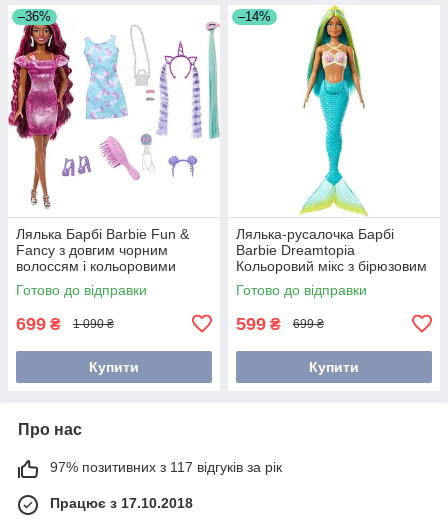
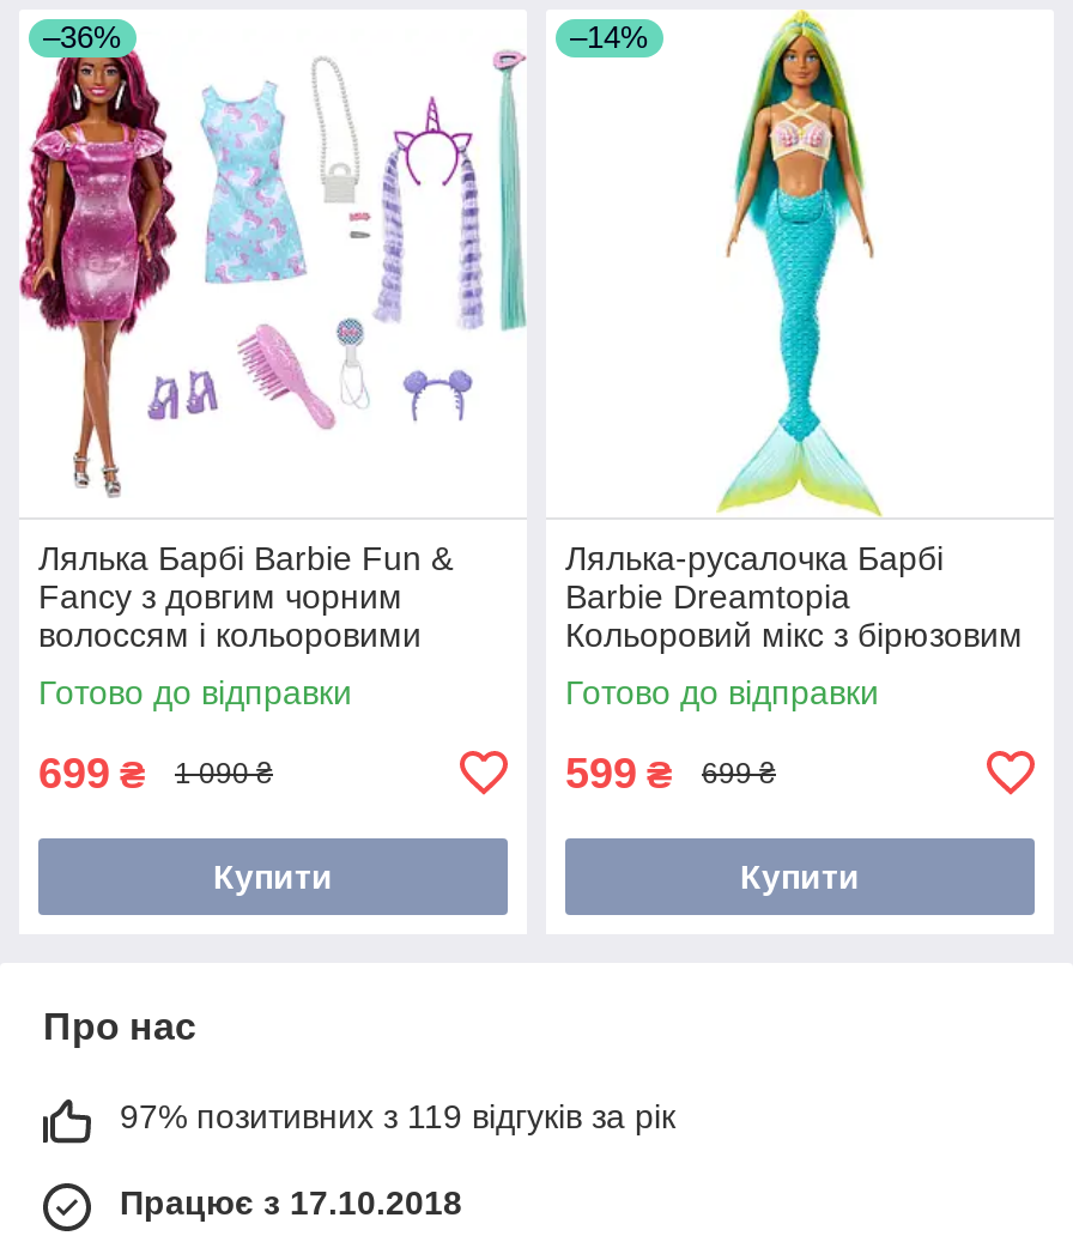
- 97% позитивних з 117 відгуків за рік
+ 97% позитивних з 119 відгуків за рік
